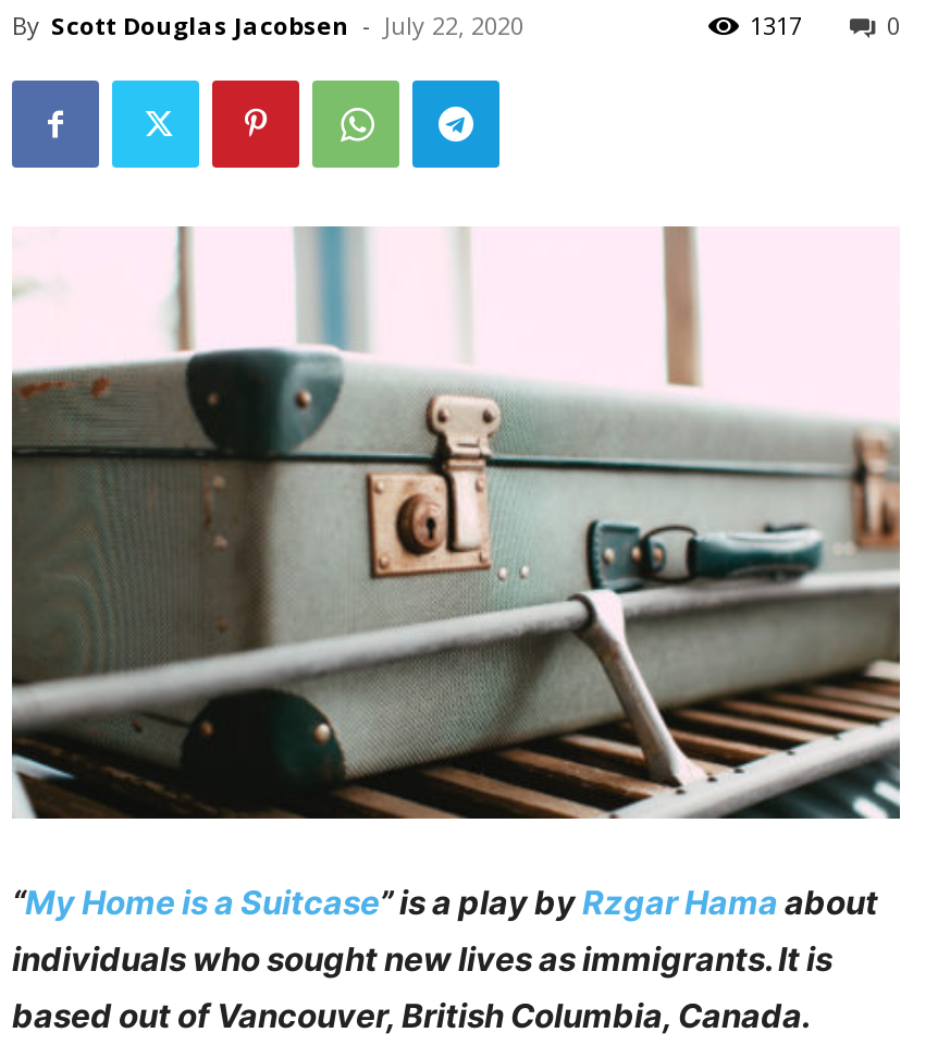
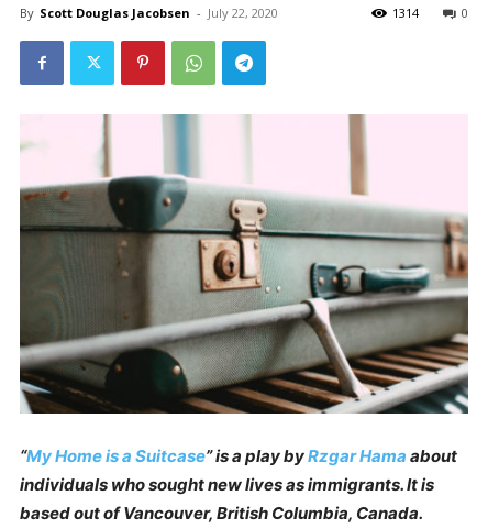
- 1317
+ 1314
